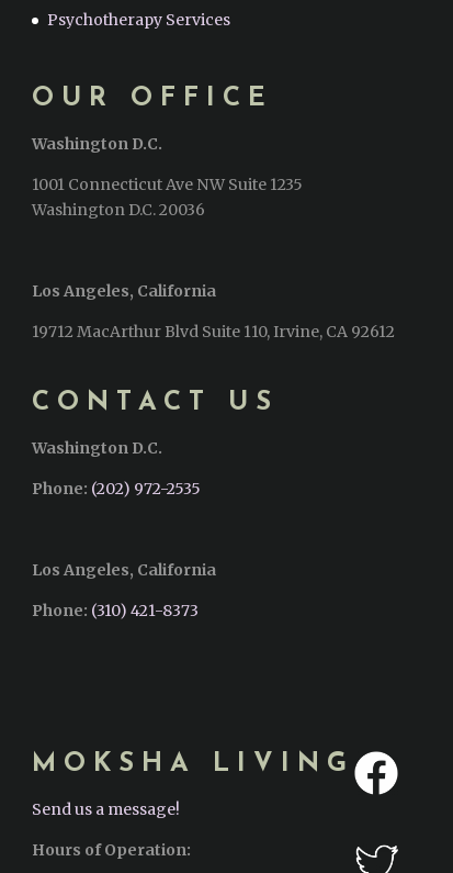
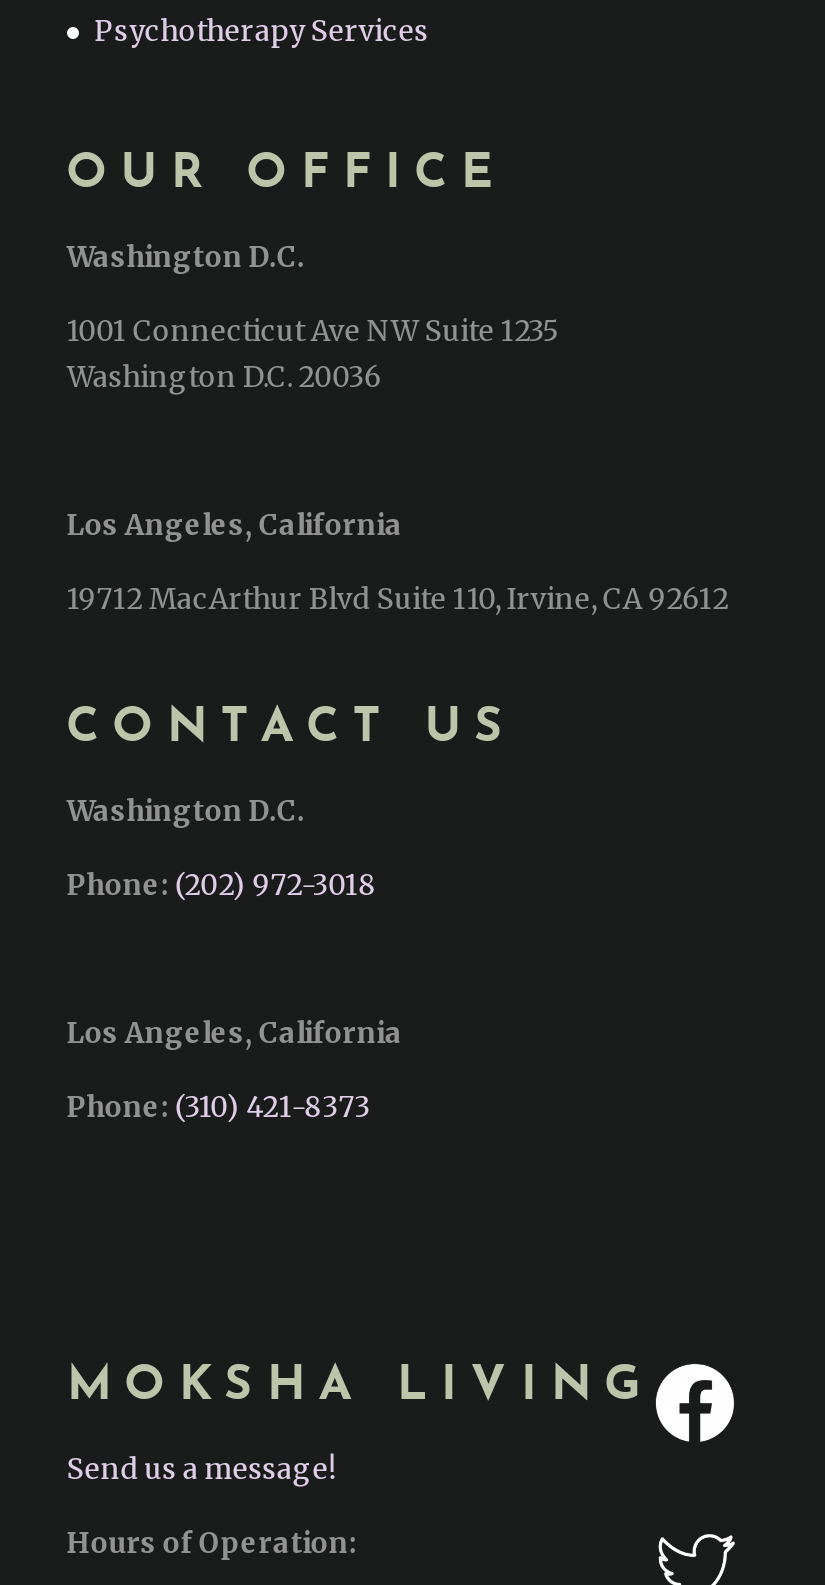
- Phone: (202) 972-2535
+ Phone: (202) 972-3018
